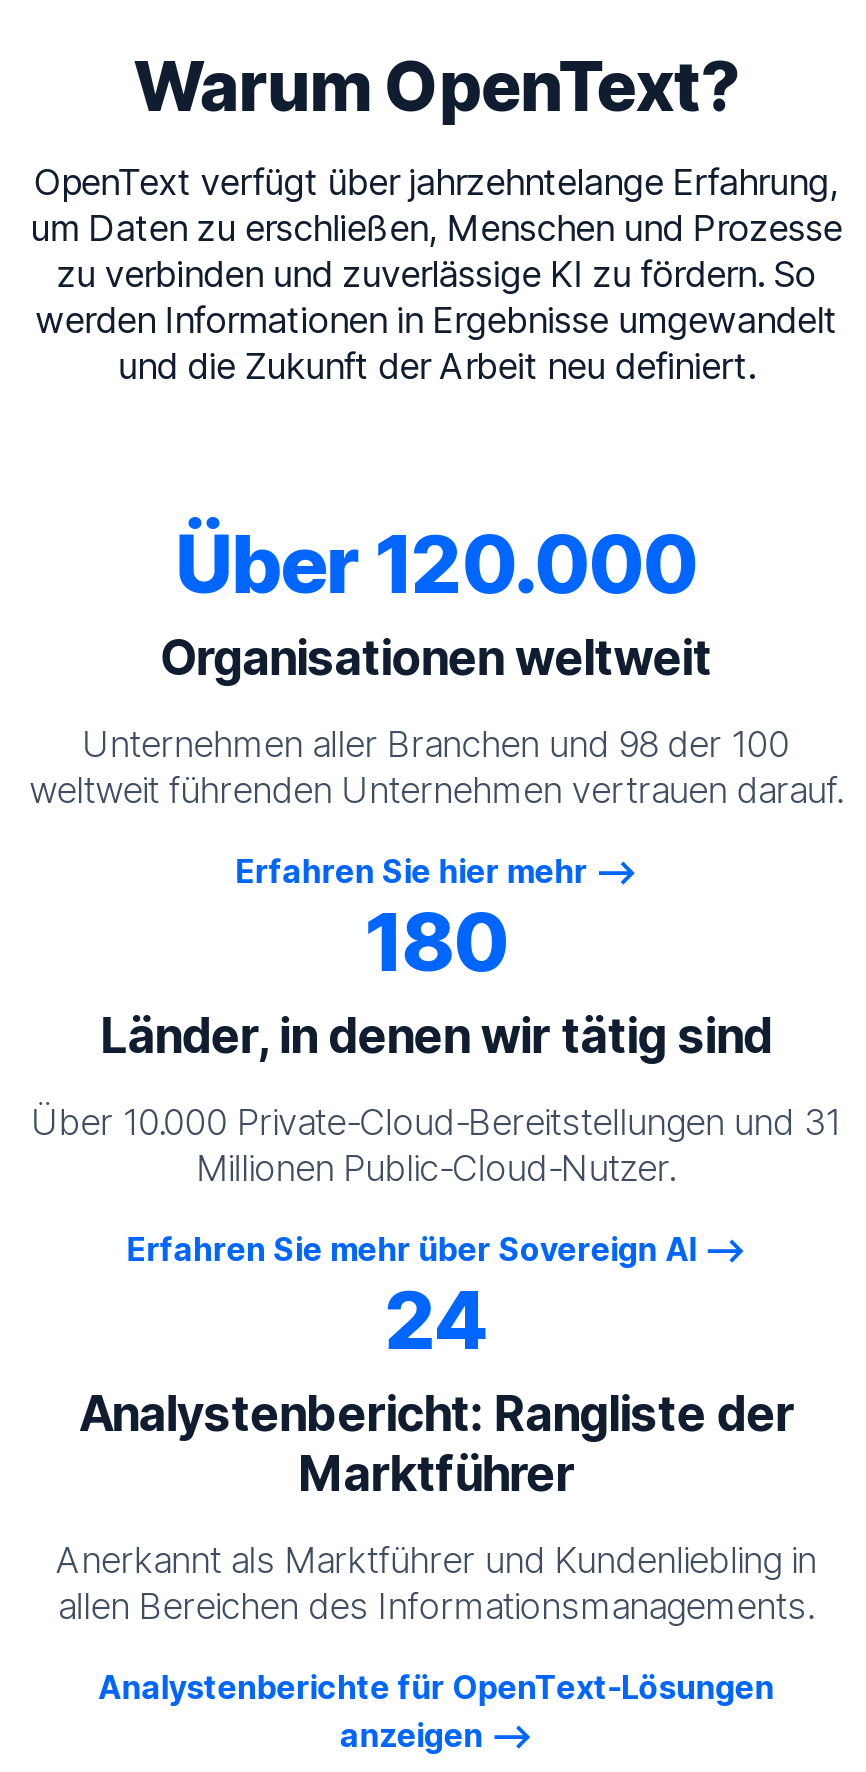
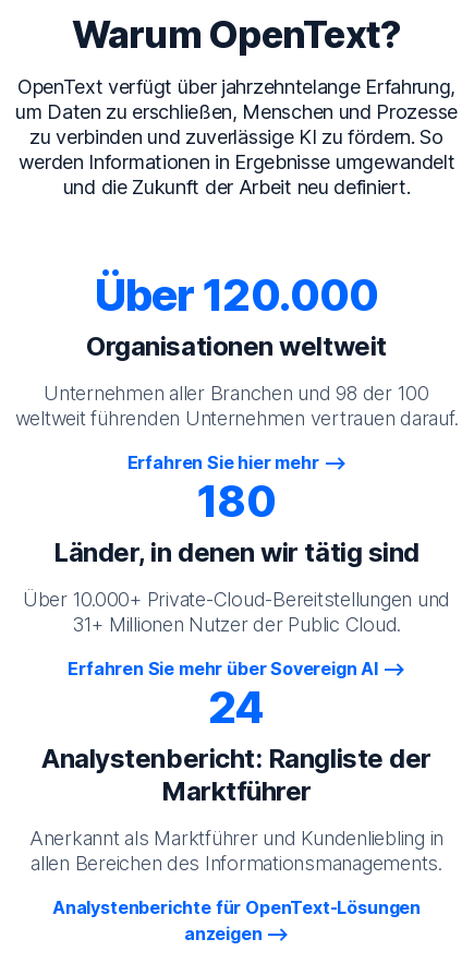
- Über 10.000 Private-Cloud-Bereitstellungen und 31
- Millionen Public-Cloud-Nutzer.
+ Über 10.000+ Private-Cloud-Bereitstellungen und
+ 31+ Millionen Nutzer der Public Cloud.
